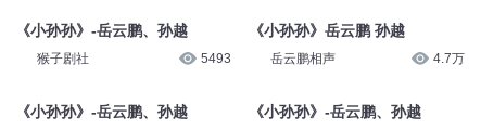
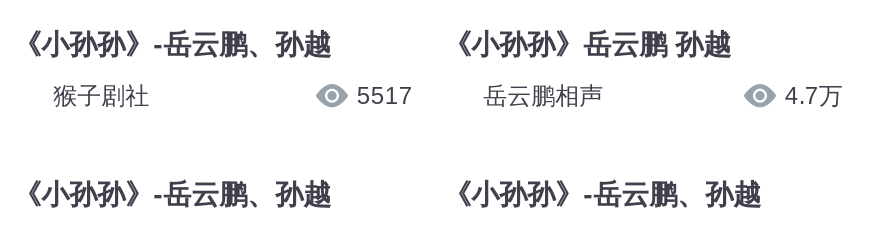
- 5493
+ 5517
